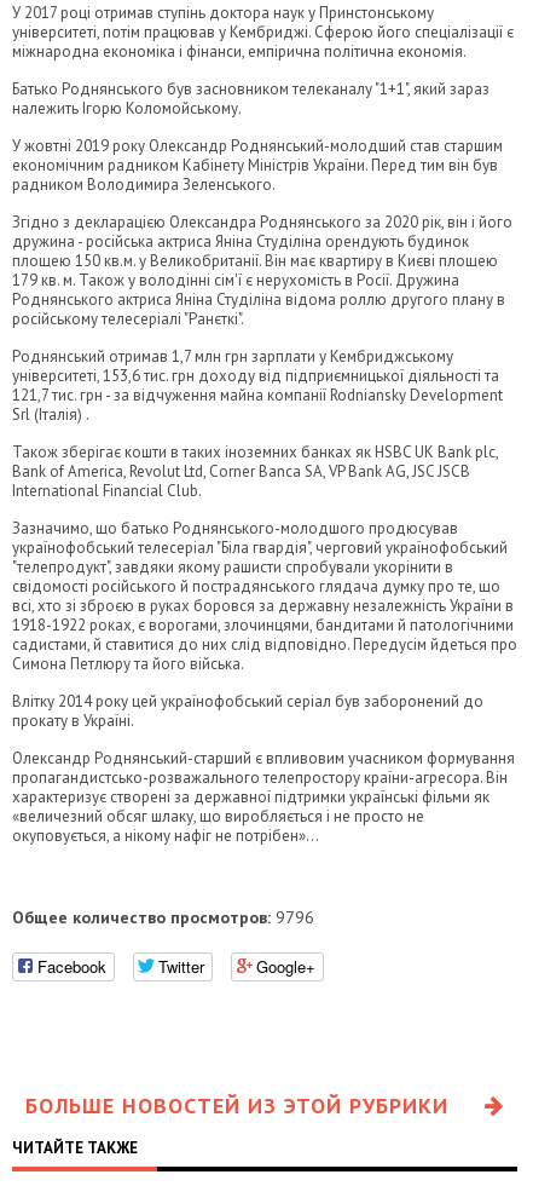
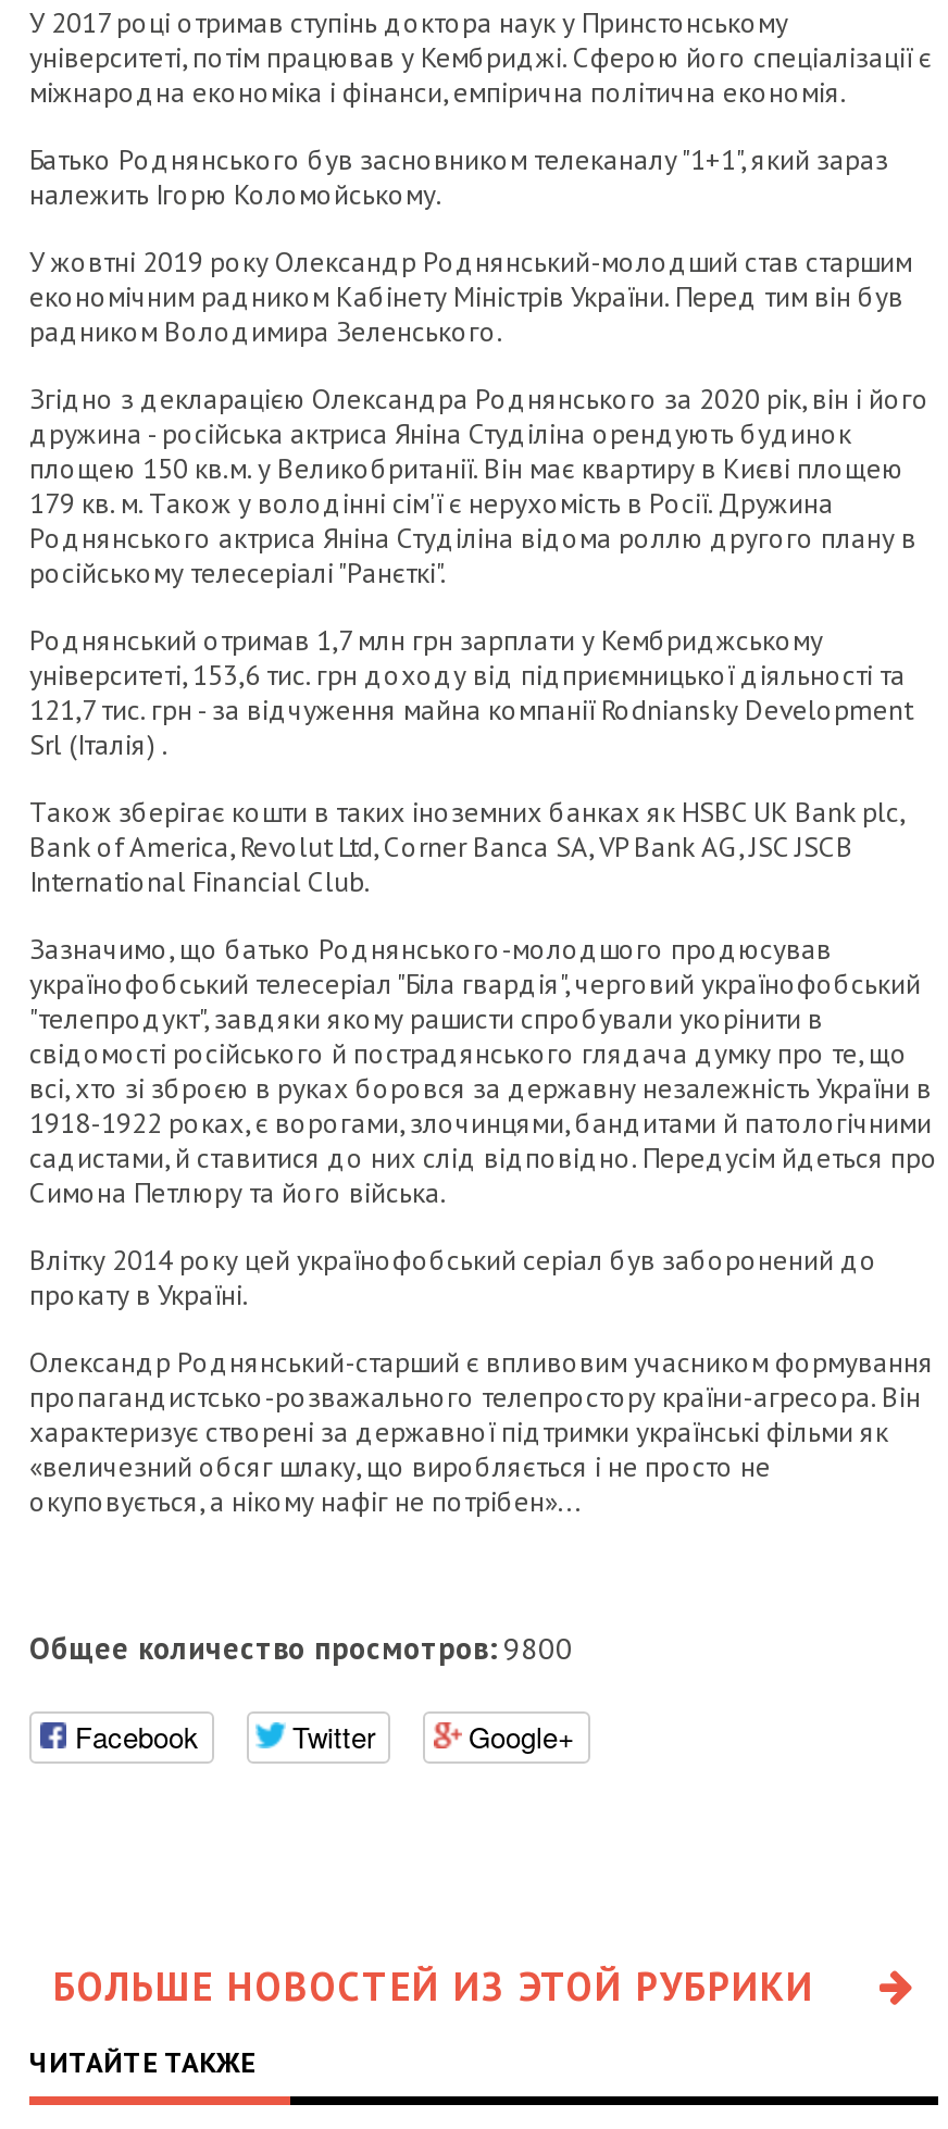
- Общее количество просмотров: 9796
+ Общее количество просмотров: 9800
